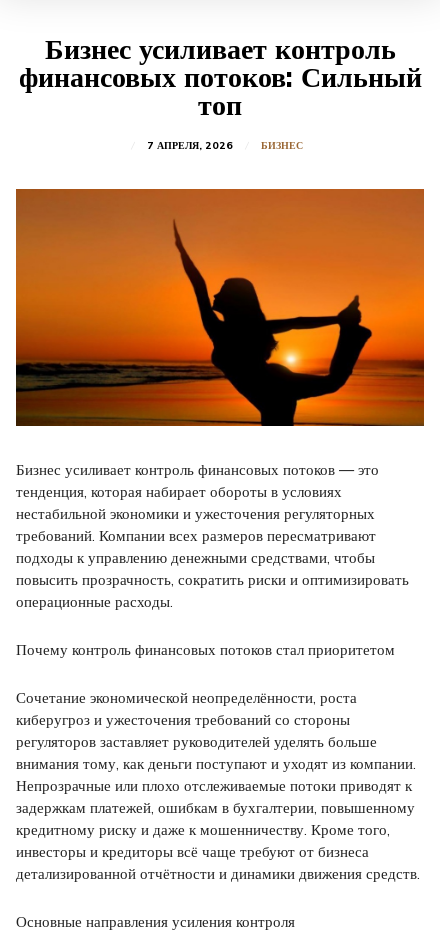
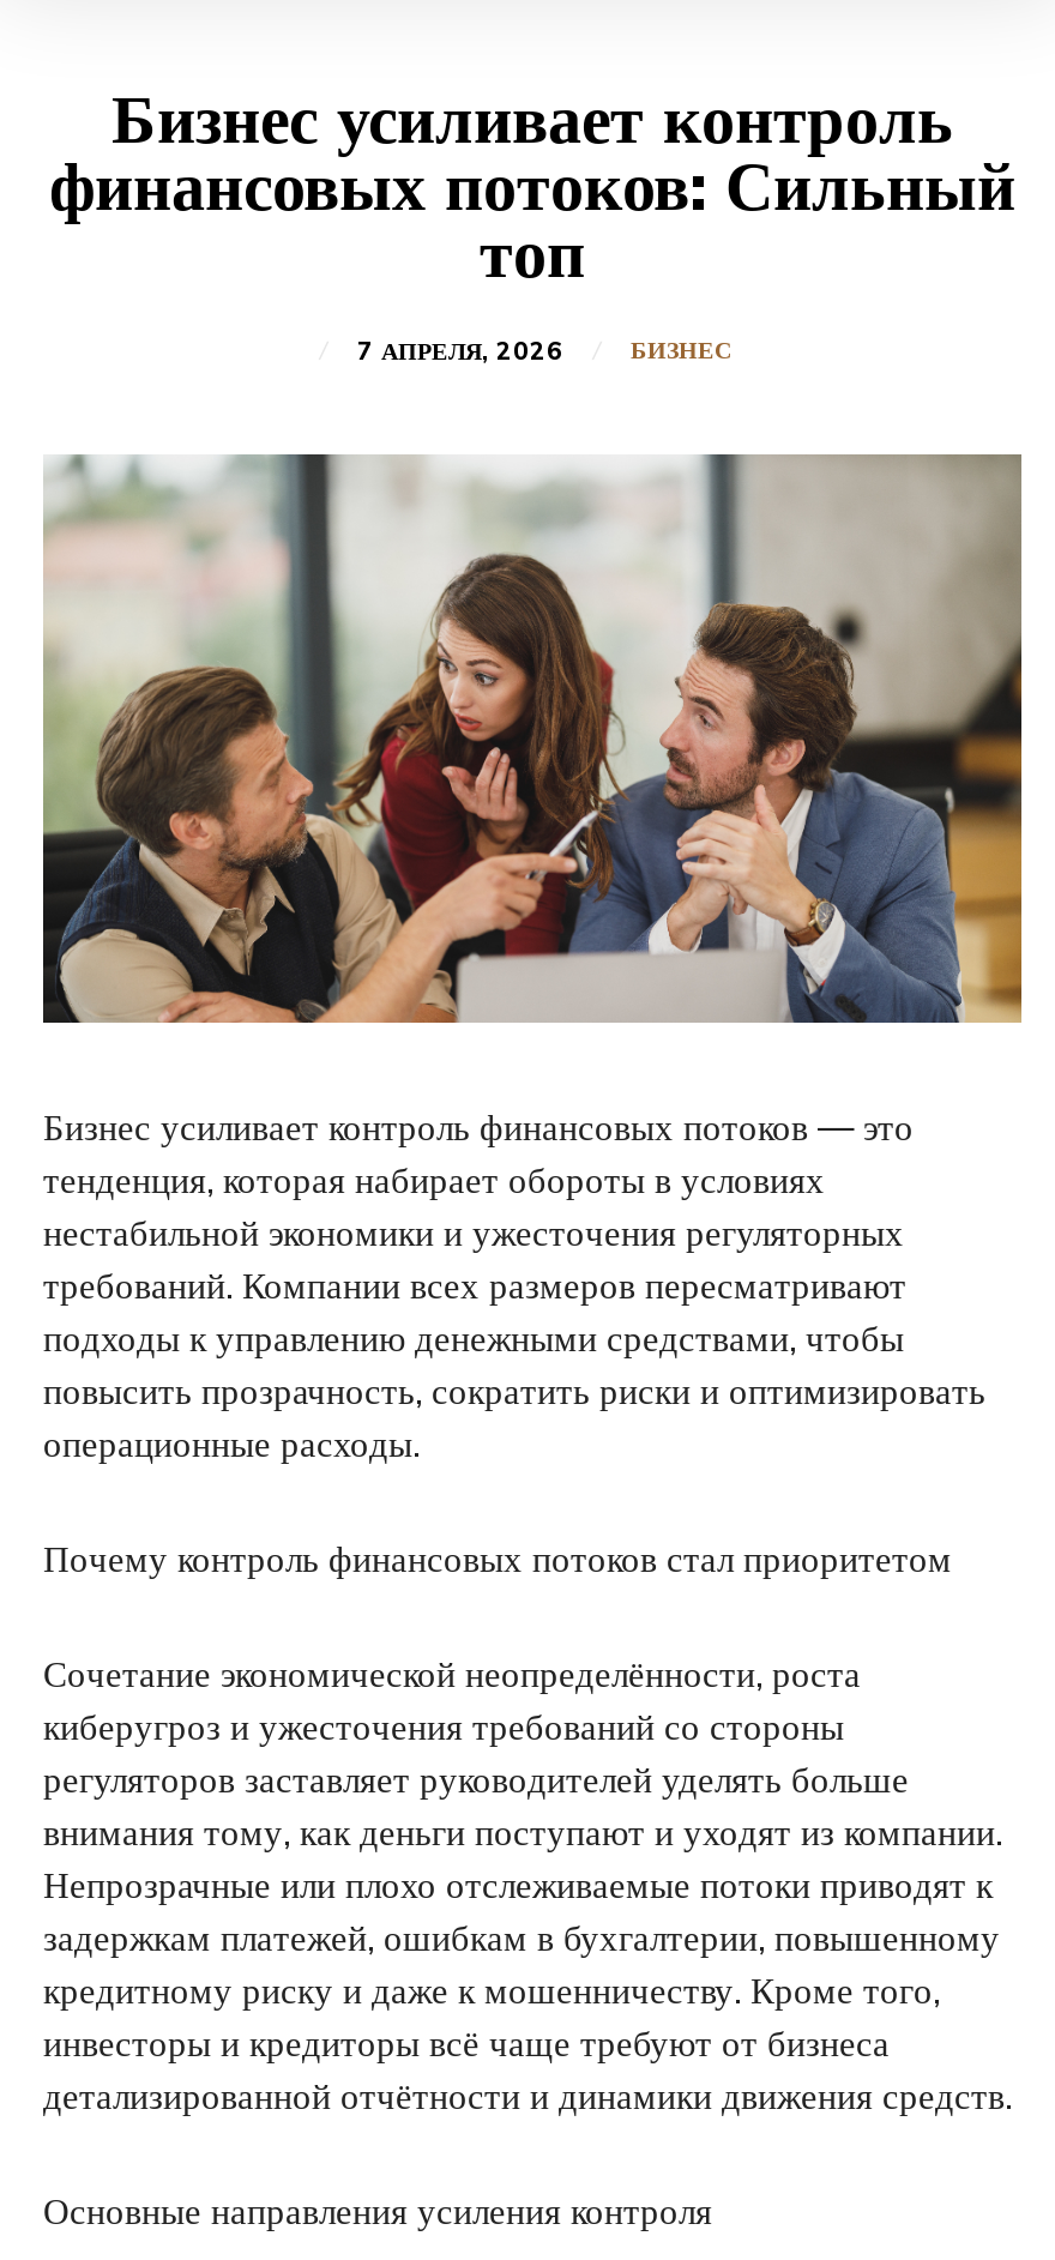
- [image]
+ [image]
